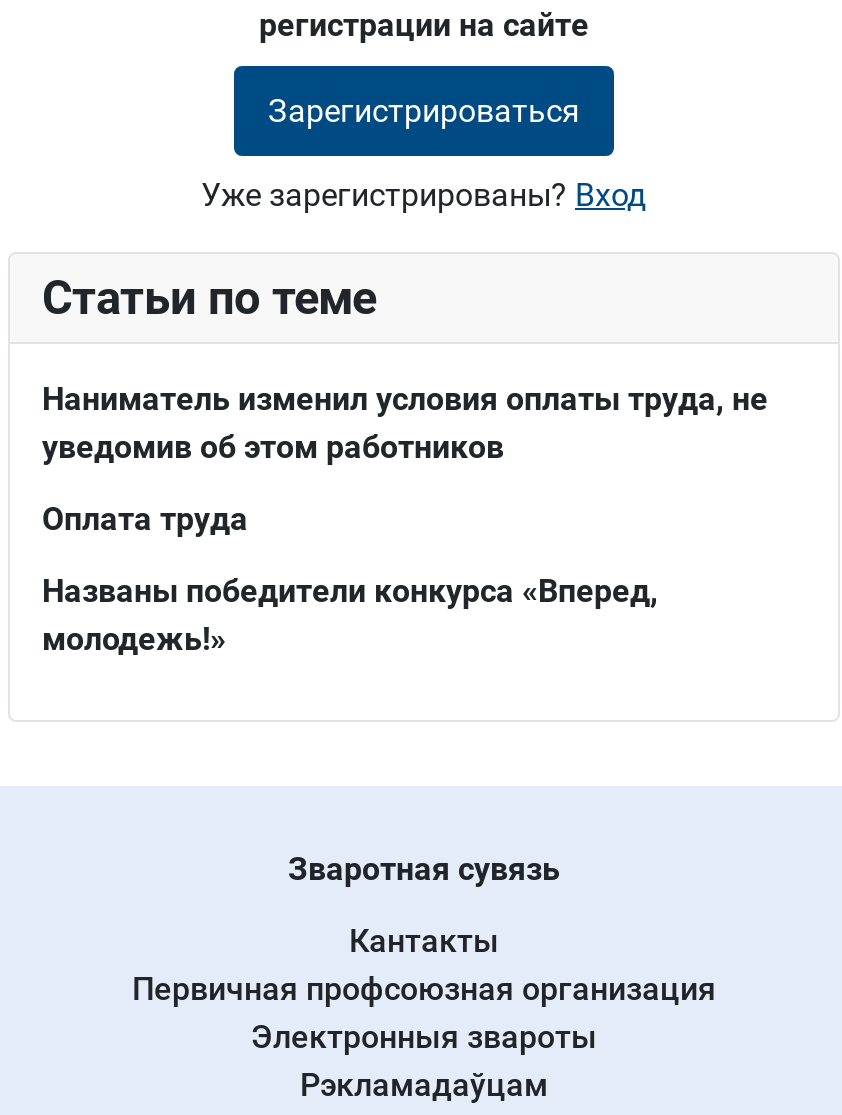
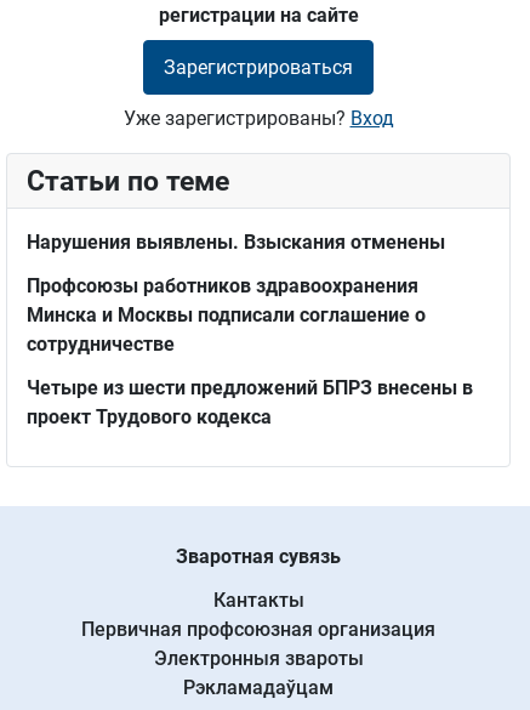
- Наниматель изменил условия оплаты труда, не
- уведомив об этом работников
+ Нарушения выявлены. Взыскания отменены

- Оплата труда
+ Профсоюзы работников здравоохранения
+ Минска и Москвы подписали соглашение о
+ сотрудничестве

- Названы победители конкурса «Вперед,
- молодежь!»
+ Четыре из шести предложений БПРЗ внесены в
+ проект Трудового кодекса
